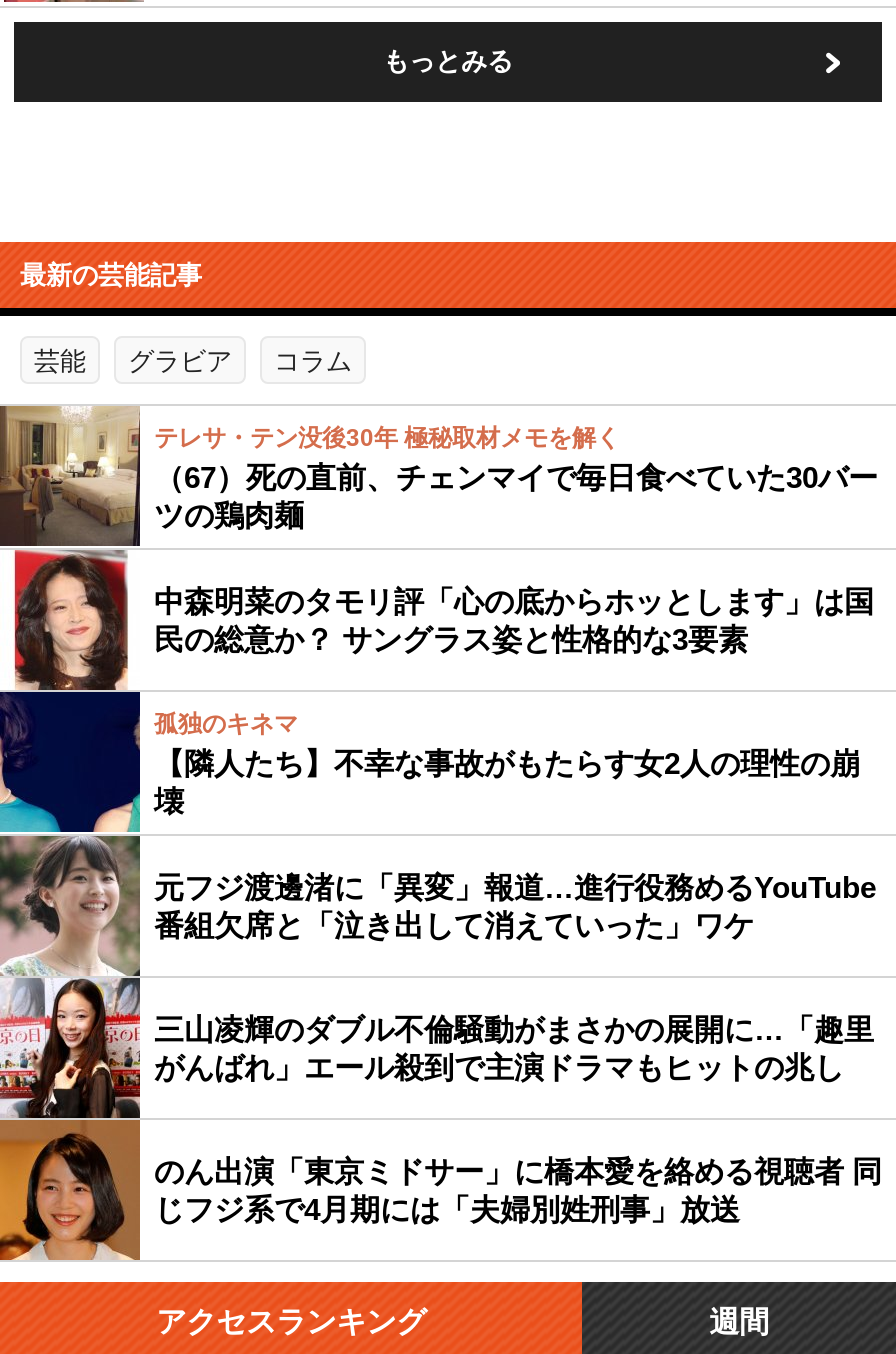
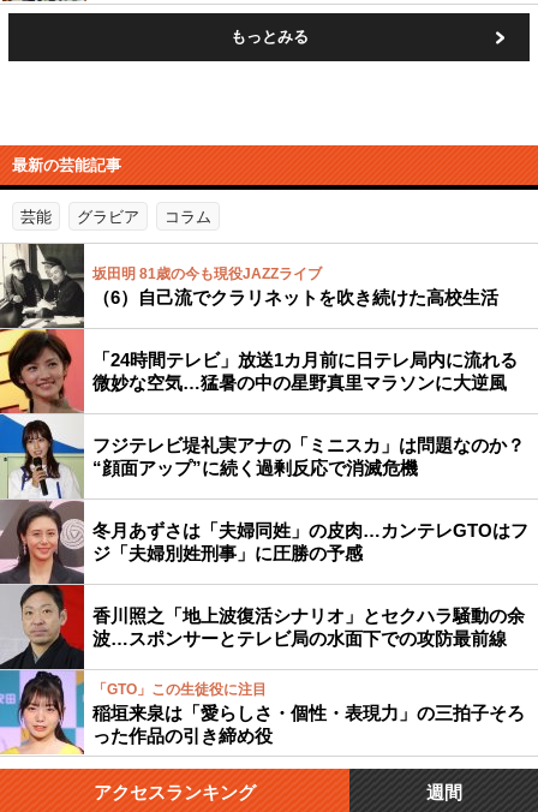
- [image]
- テレサ・テン没後30年 極秘取材メモを解く
- （67）死の直前、チェンマイで毎日食べていた30バー
- ツの鶏肉麺
+ [image]
+ 坂田明 81歳の今も現役JAZZライブ
+ （6）自己流でクラリネットを吹き続けた高校生活

- 中森明菜のタモリ評「心の底からホッとします」は国
- 民の総意か？ サングラス姿と性格的な3要素
+ 「24時間テレビ」放送1カ月前に日テレ局内に流れる
+ 微妙な空気…猛暑の中の星野真里マラソンに大逆風

- 孤独のキネマ
- 【隣人たち】不幸な事故がもたらす女2人の理性の崩
- 壊
+ フジテレビ堤礼実アナの「ミニスカ」は問題なのか？
+ “顔面アップ”に続く過剰反応で消滅危機

- 元フジ渡邊渚に「異変」報道…進行役務めるYouTube
- 番組欠席と「泣き出して消えていった」ワケ
+ 冬月あずさは「夫婦同姓」の皮肉…カンテレGTOはフ
+ ジ「夫婦別姓刑事」に圧勝の予感

- 三山凌輝のダブル不倫騒動がまさかの展開に…「趣里
- がんばれ」エール殺到で主演ドラマもヒットの兆し
+ 香川照之「地上波復活シナリオ」とセクハラ騒動の余
+ 波…スポンサーとテレビ局の水面下での攻防最前線

- のん出演「東京ミドサー」に橋本愛を絡める視聴者 同
- じフジ系で4月期には「夫婦別姓刑事」放送
+ 「GTO」この生徒役に注目
+ 稲垣来泉は「愛らしさ・個性・表現力」の三拍子そろ
+ った作品の引き締め役
